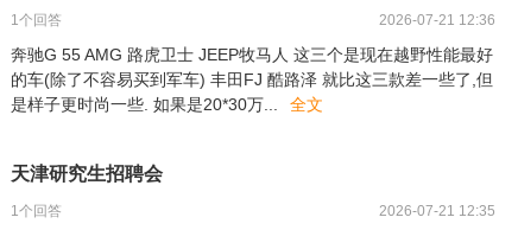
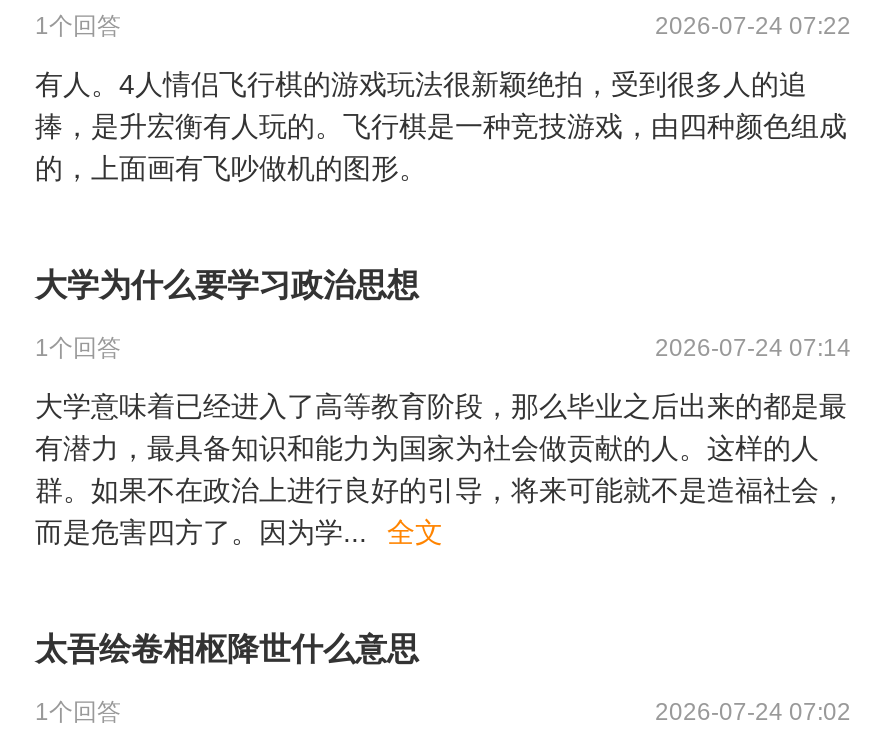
- 2026-07-21 12:36
- 奔驰G 55 AMG 路虎卫士 JEEP牧马人 这三个是现在越野性能最好
- 的车(除了不容易买到军车) 丰田FJ 酷路泽 就比这三款差一些了,但
- 是样子更时尚一些. 如果是20*30万...
+ 2026-07-24 07:22
+ 有人。4人情侣飞行棋的游戏玩法很新颖绝拍，受到很多人的追
+ 捧，是升宏衡有人玩的。飞行棋是一种竞技游戏，由四种颜色组成
+ 的，上面画有飞吵做机的图形。
+ 大学为什么要学习政治思想
+ 1个回答
+ 2026-07-24 07:14
+ 大学意味着已经进入了高等教育阶段，那么毕业之后出来的都是最
+ 有潜力，最具备知识和能力为国家为社会做贡献的人。这样的人
+ 群。如果不在政治上进行良好的引导，将来可能就不是造福社会，
+ 而是危害四方了。因为学...

- 天津研究生招聘会
+ 太吾绘卷相枢降世什么意思

- 2026-07-21 12:35
+ 2026-07-24 07:02
